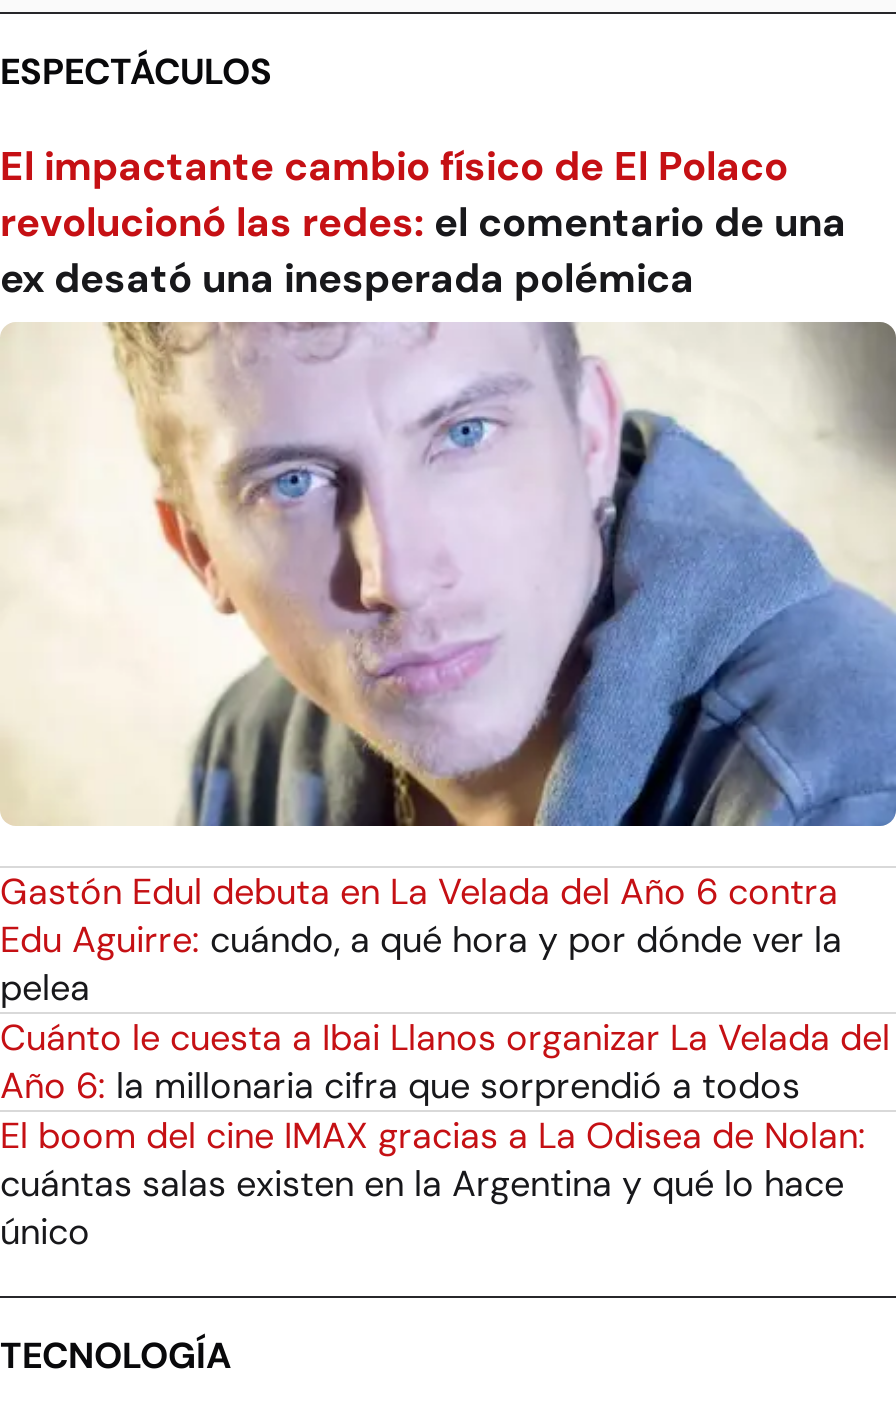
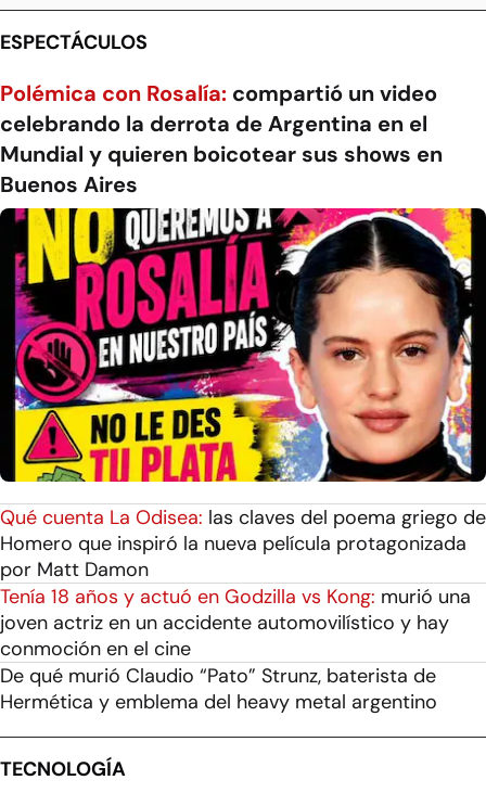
- El impactante cambio físico de El Polaco
- revolucionó las redes: el comentario de una
- ex desató una inesperada polémica
+ Polémica con Rosalía: compartió un video
+ celebrando la derrota de Argentina en el
+ Mundial y quieren boicotear sus shows en
+ Buenos Aires

- [image]
- Gastón Edul debuta en La Velada del Año 6 contra
- Edu Aguirre: cuándo, a qué hora y por dónde ver la
- pelea
- Cuánto le cuesta a Ibai Llanos organizar La Velada del
- Año 6: la millonaria cifra que sorprendió a todos
- El boom del cine IMAX gracias a La Odisea de Nolan:
- cuántas salas existen en la Argentina y qué lo hace
- único
+ [image]
+ Qué cuenta La Odisea: las claves del poema griego de
+ Homero que inspiró la nueva película protagonizada
+ por Matt Damon
+ Tenía 18 años y actuó en Godzilla vs Kong: murió una
+ joven actriz en un accidente automovilístico y hay
+ conmoción en el cine
+ De qué murió Claudio “Pato” Strunz, baterista de
+ Hermética y emblema del heavy metal argentino
